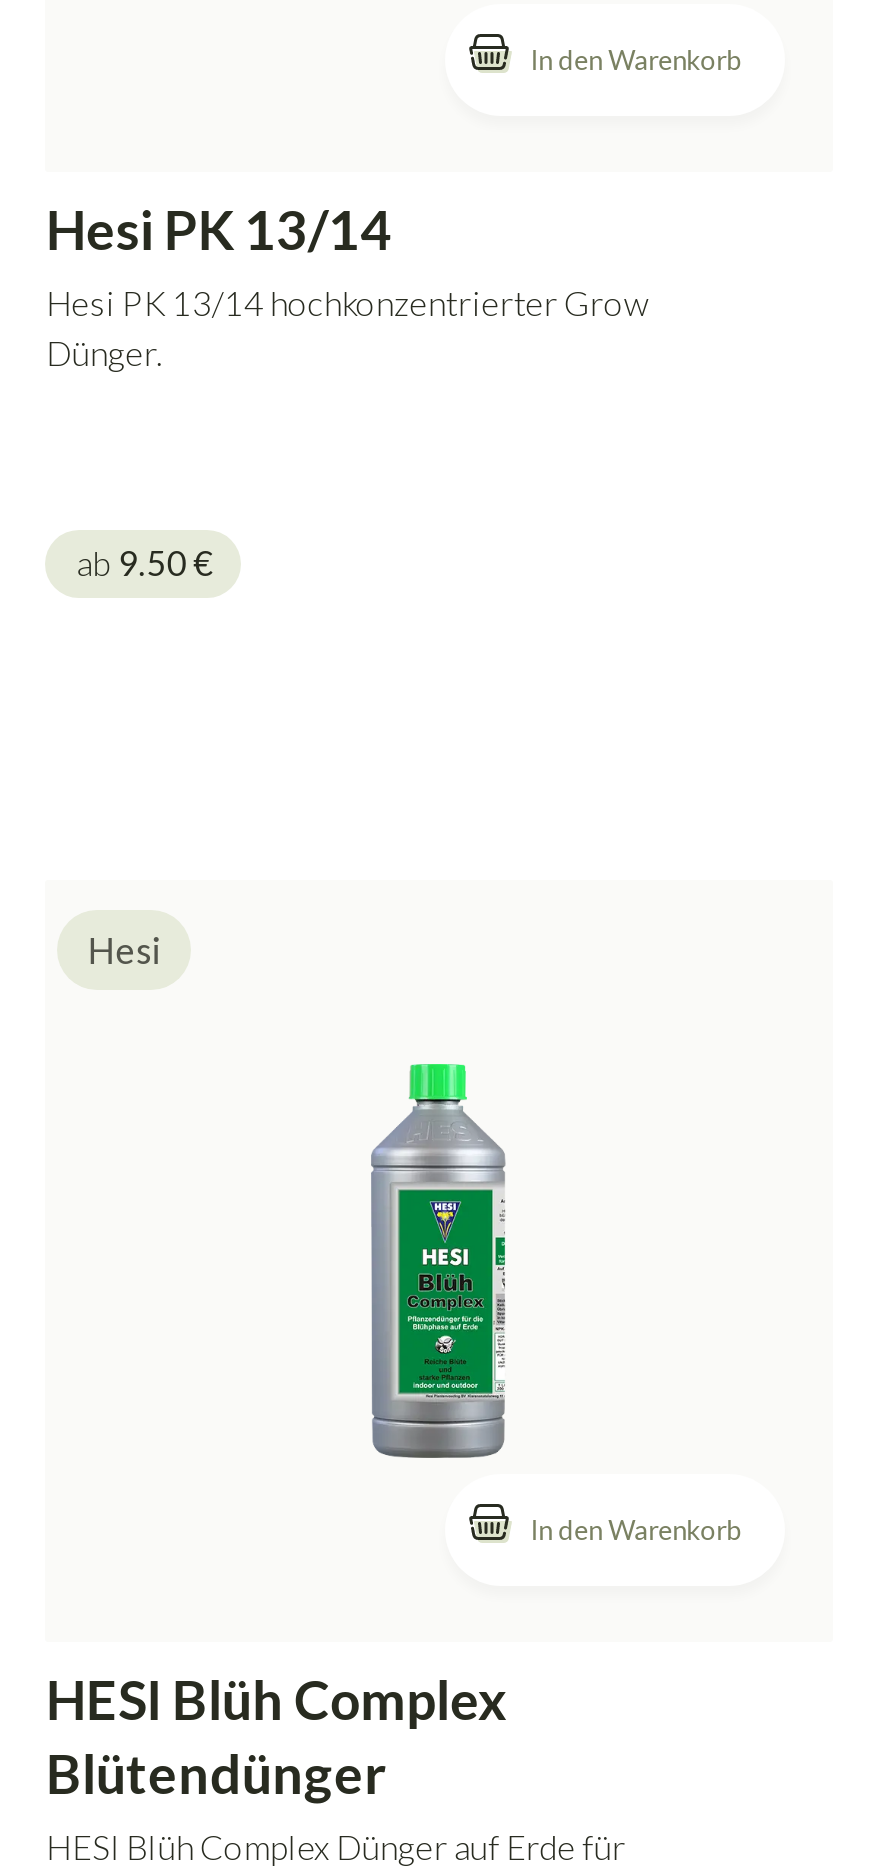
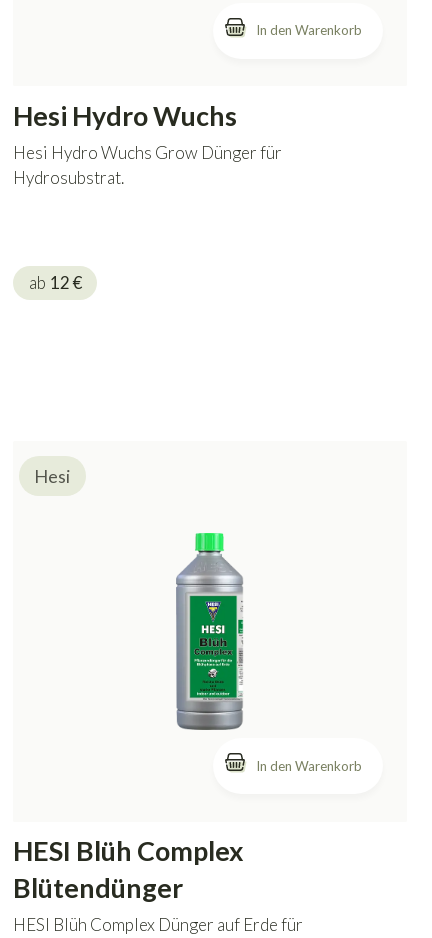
- Hesi PK 13/14
- Hesi PK 13/14 hochkonzentrierter Grow
- Dünger.
+ Hesi Hydro Wuchs
+ Hesi Hydro Wuchs Grow Dünger für
+ Hydrosubstrat.

- ab 9.50 €
+ ab 12 €
